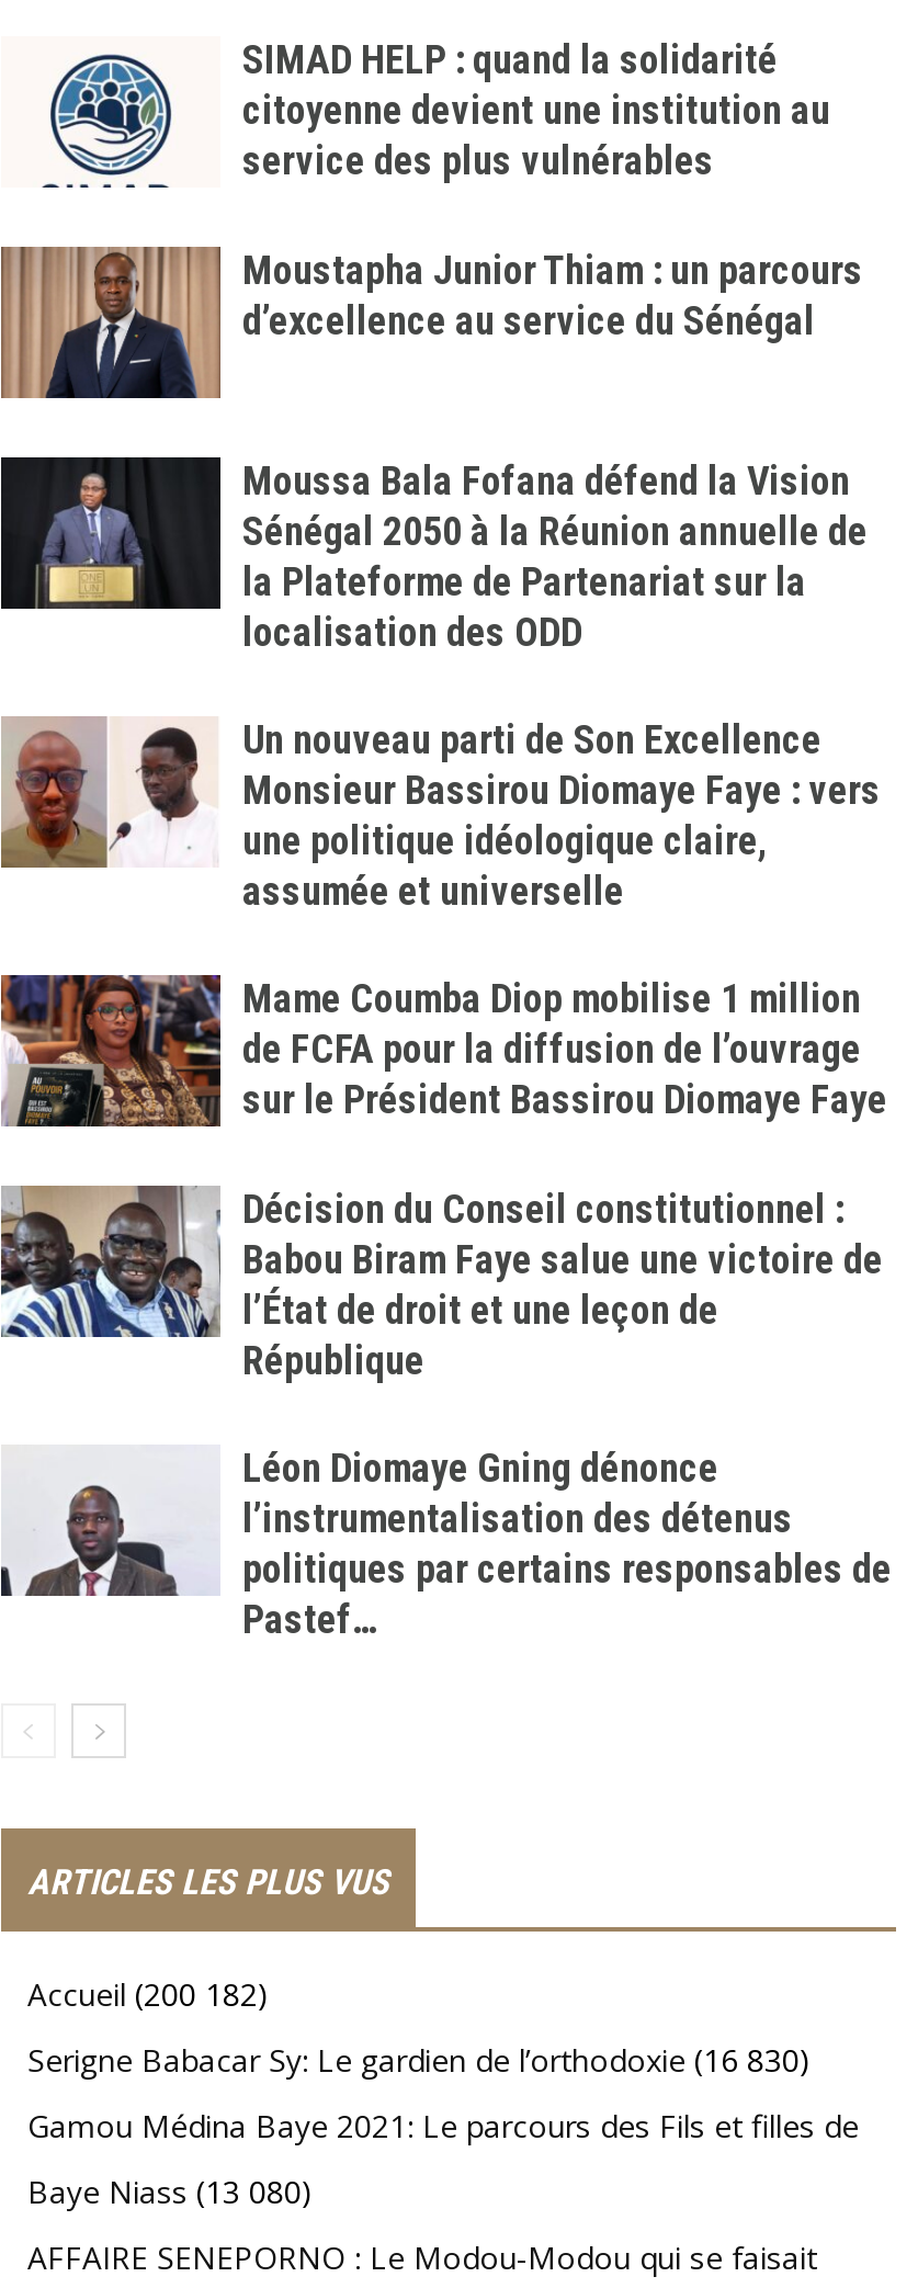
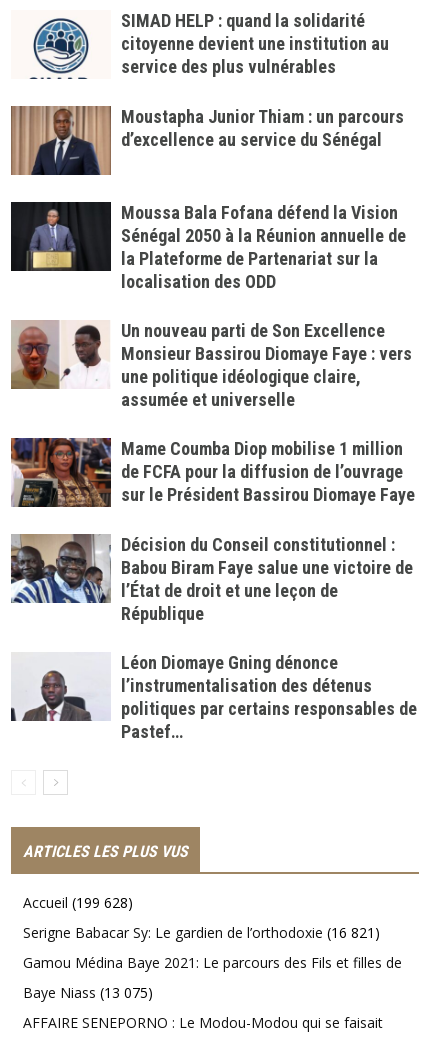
- Accueil (200 182)
+ Accueil (199 628)

- Serigne Babacar Sy: Le gardien de l’orthodoxie (16 830)
+ Serigne Babacar Sy: Le gardien de l’orthodoxie (16 821)

- Baye Niass (13 080)
+ Baye Niass (13 075)
